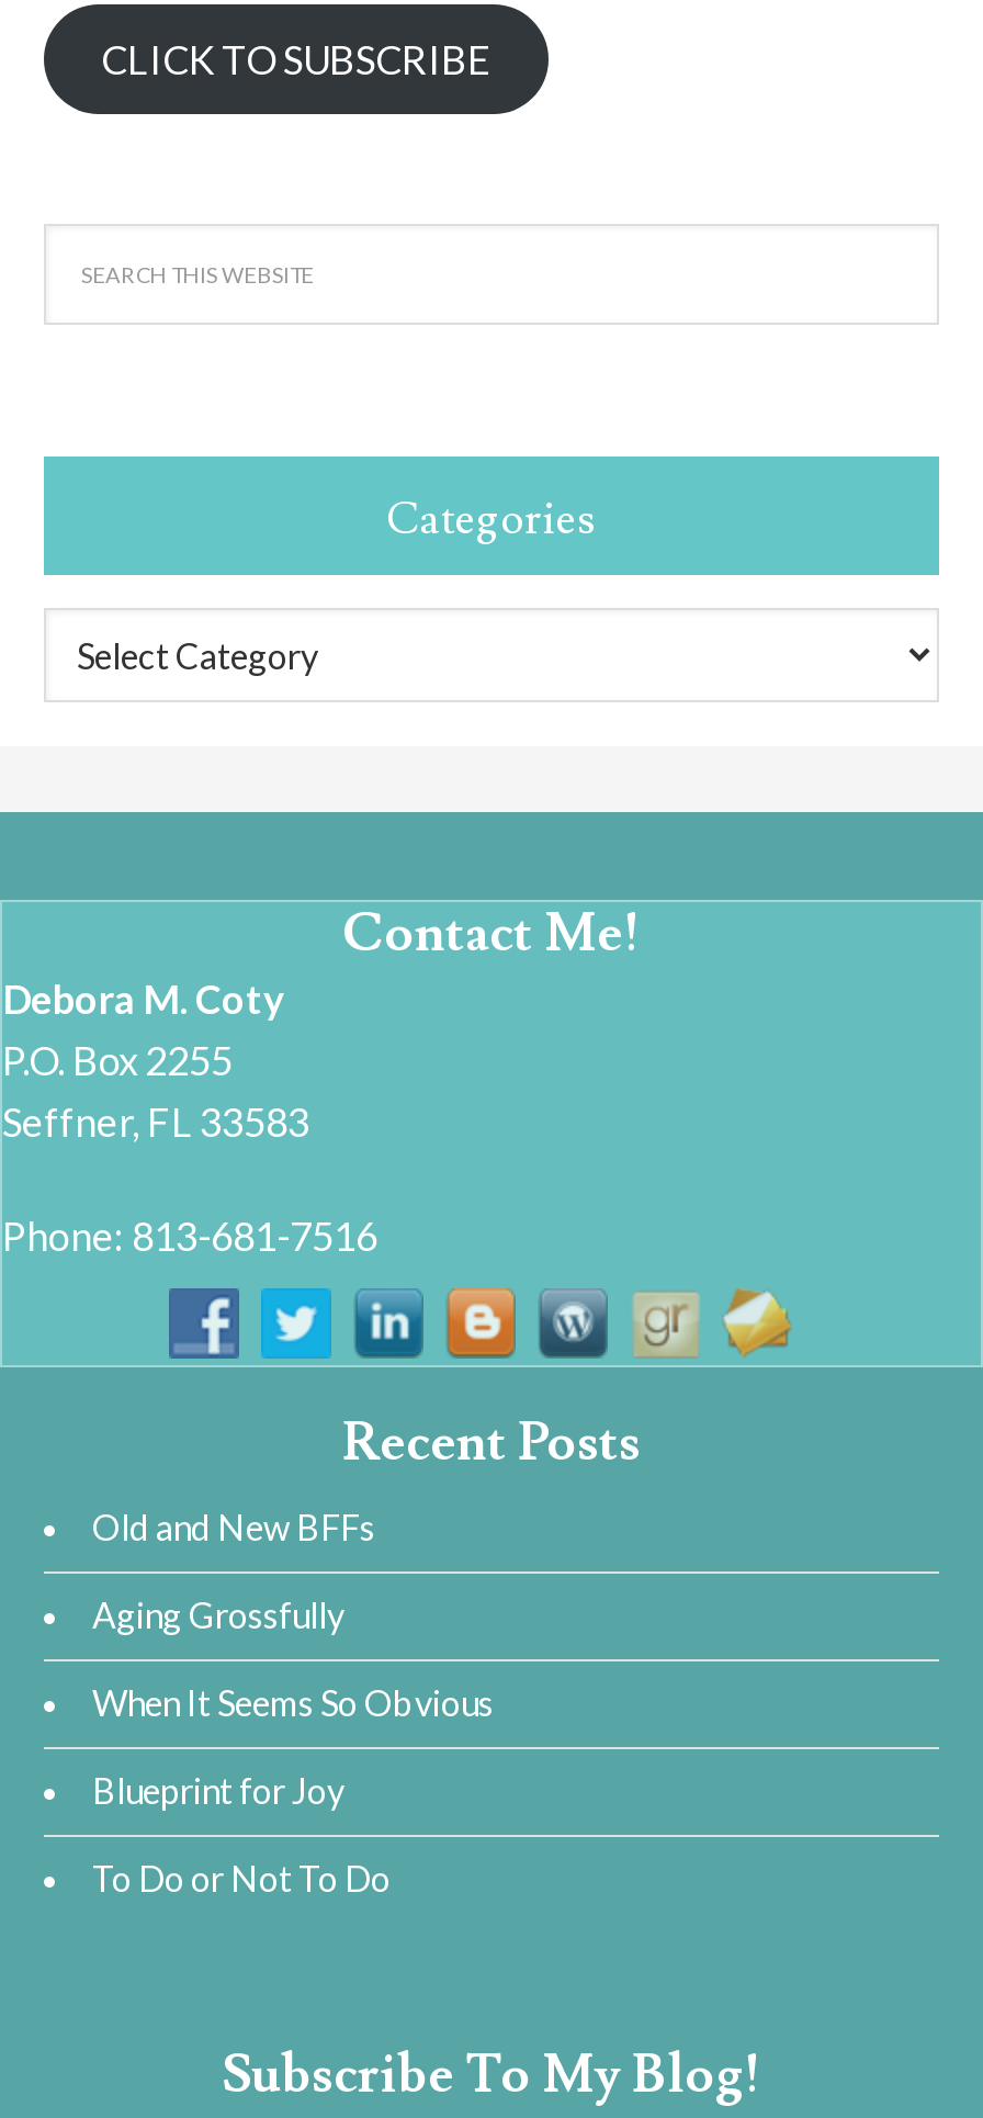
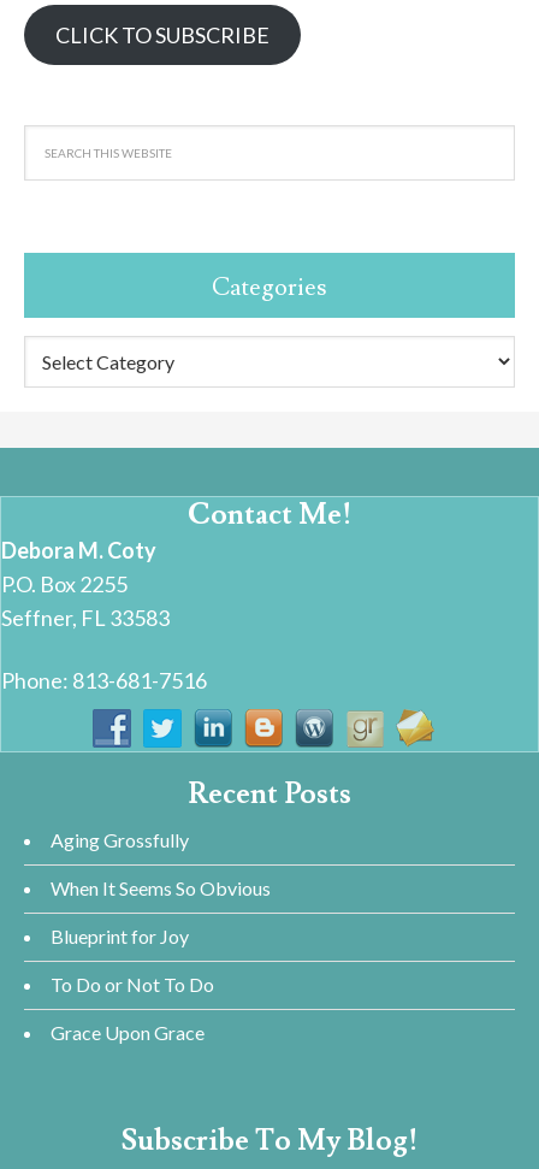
- Old and New BFFs

moved up: Aging Grossfully | When It Seems So Obvious | Blueprint for Joy | To Do or Not To Do

+ Grace Upon Grace
